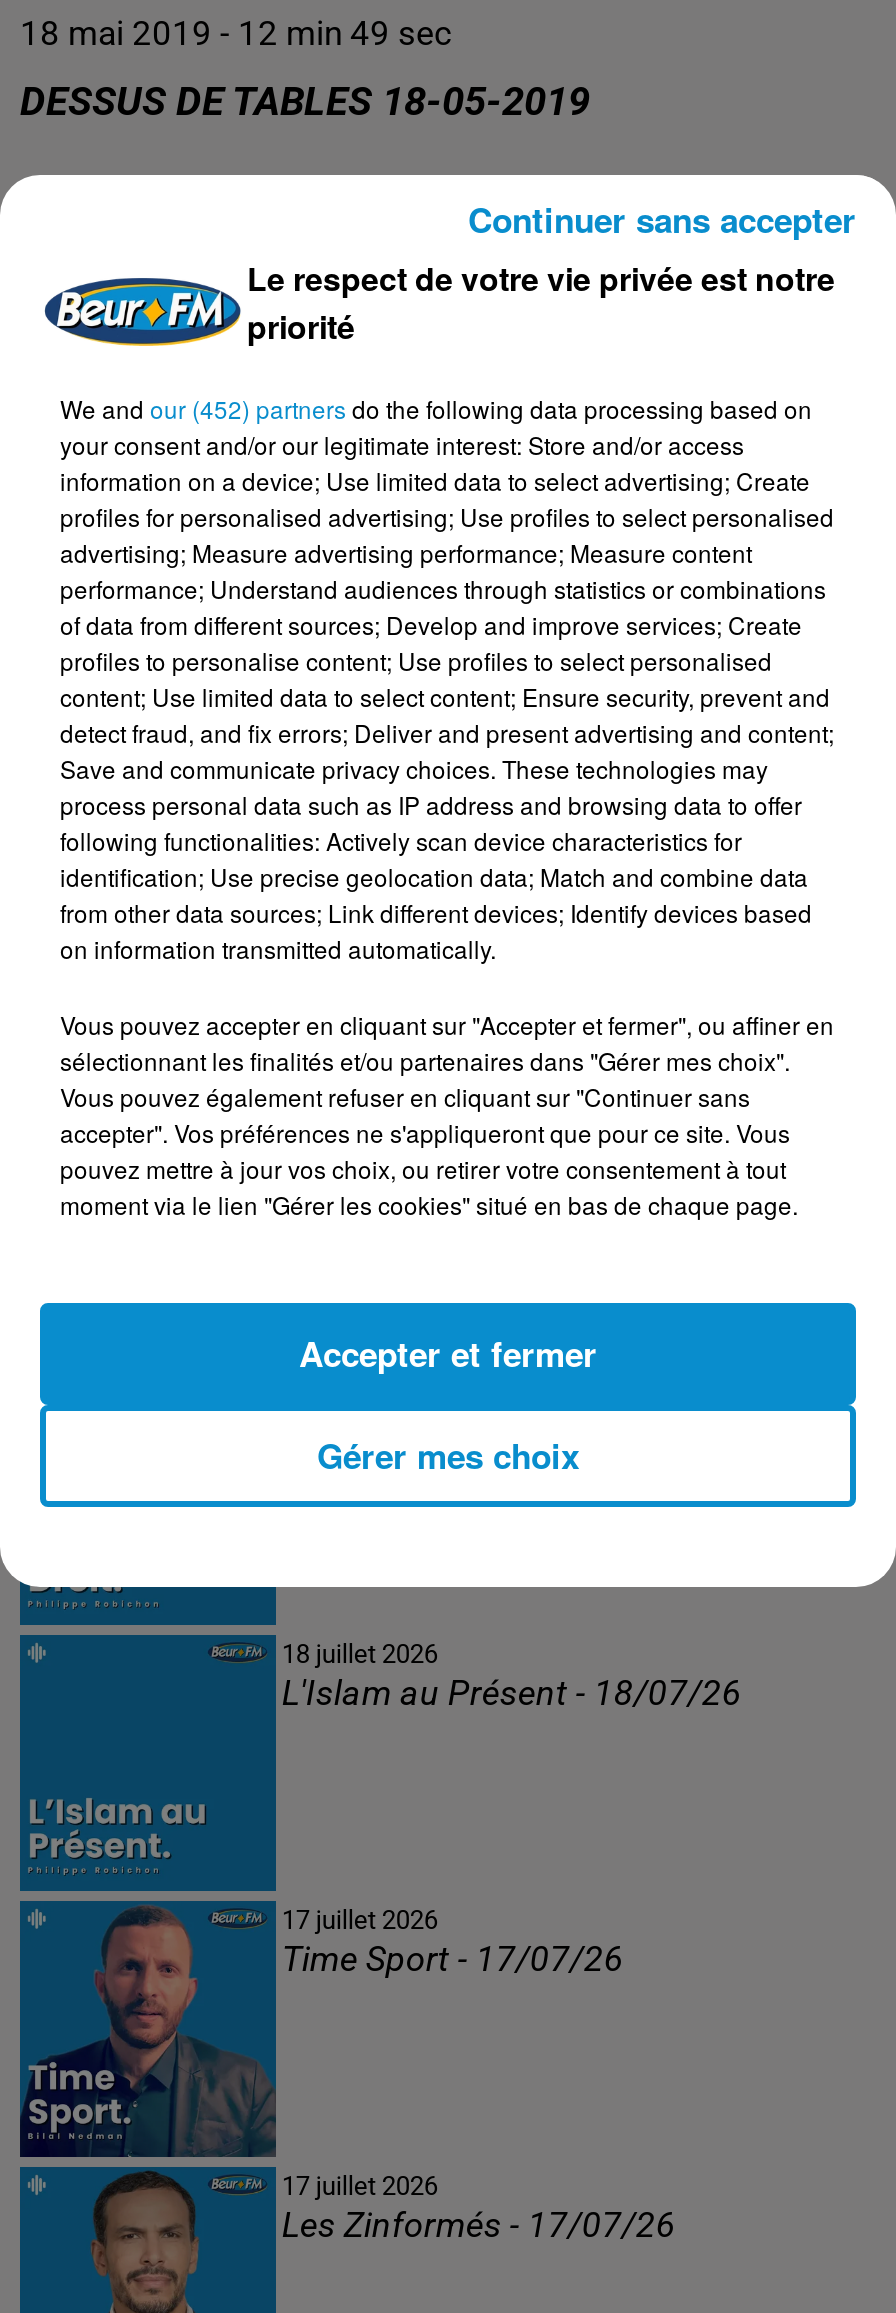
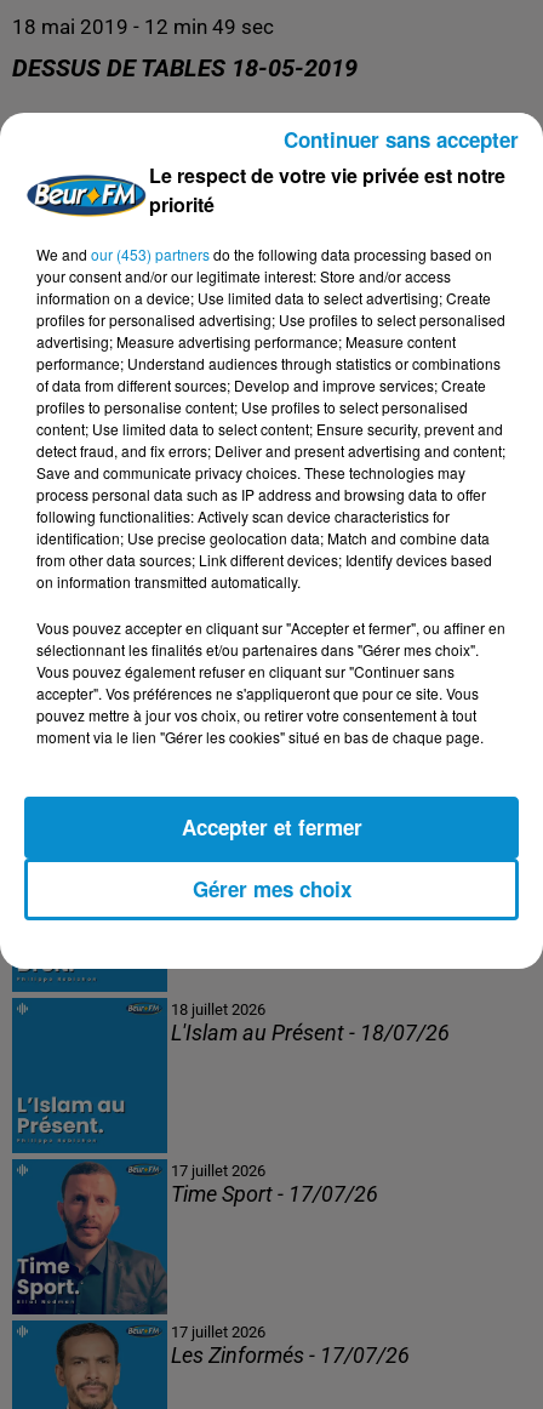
- We and our (452) partners do the following data processing based on
+ We and our (453) partners do the following data processing based on
